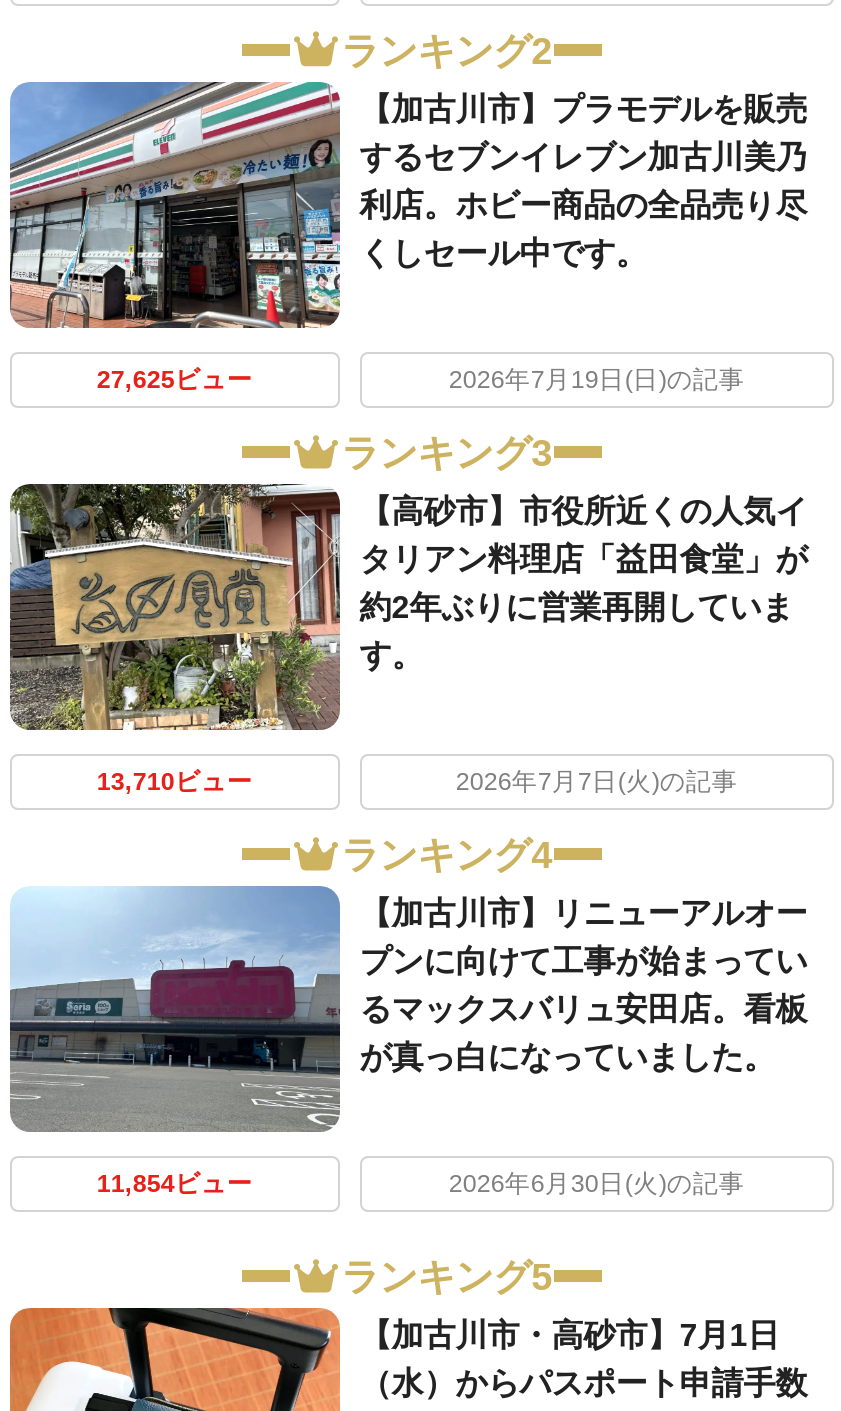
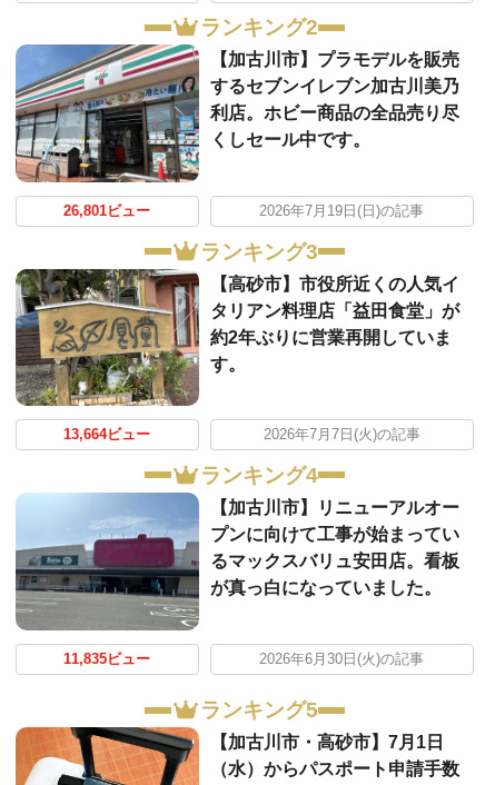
- 27,625ビュー
+ 26,801ビュー

- 13,710ビュー
+ 13,664ビュー

- 11,854ビュー
+ 11,835ビュー
